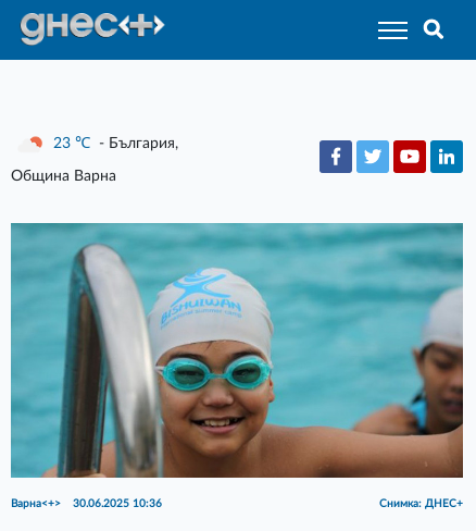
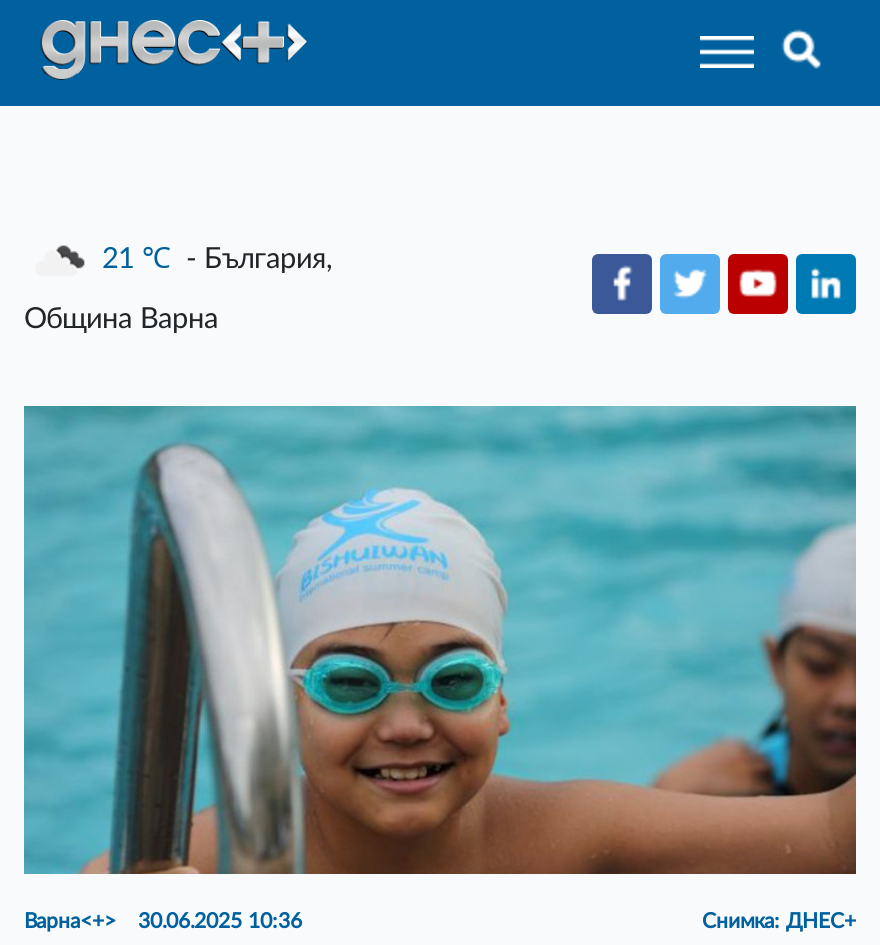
- 23 ℃ - България,
+ 21 ℃ - България,
